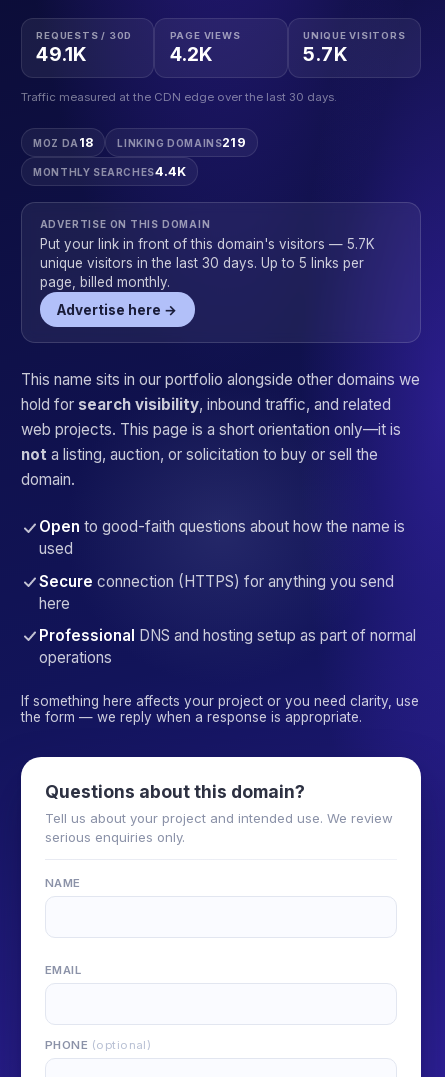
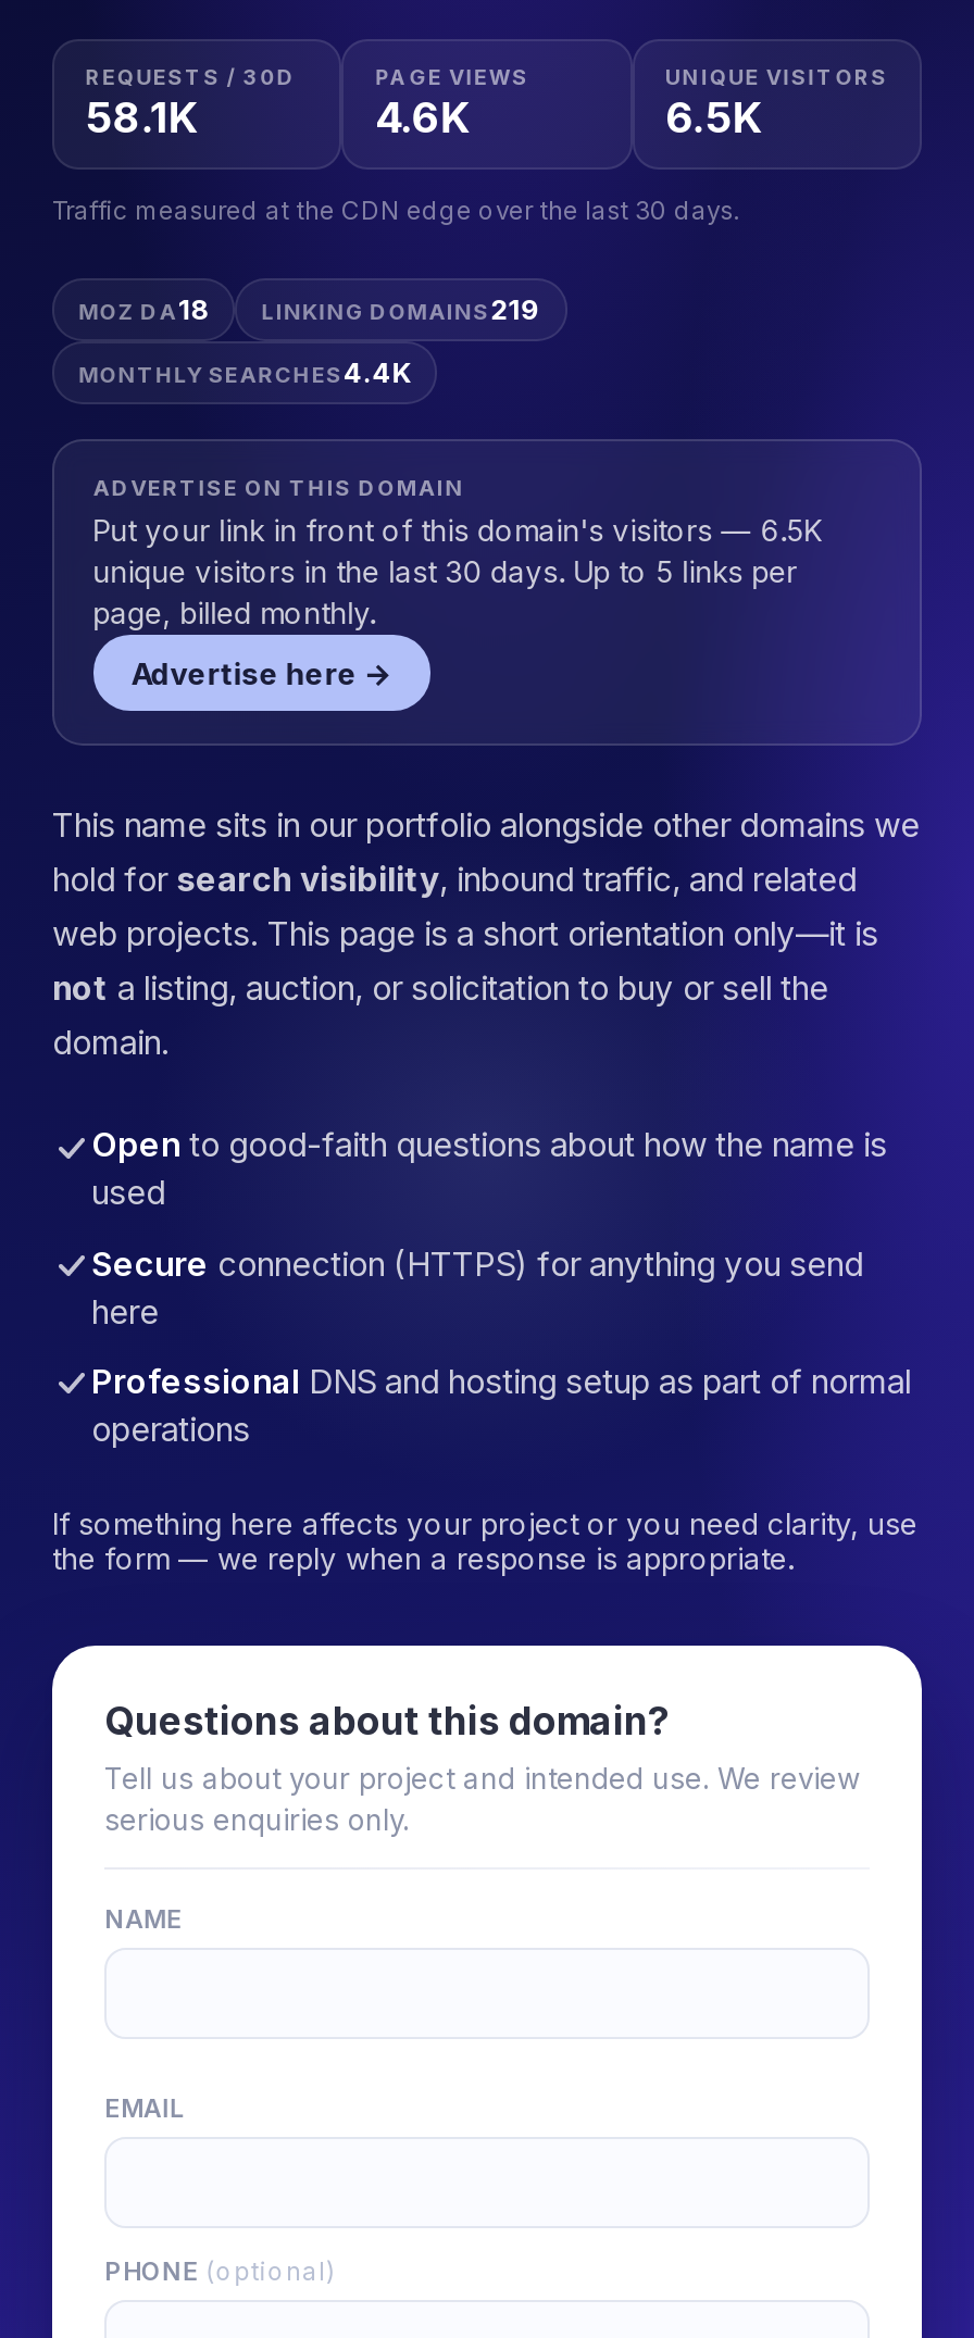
- 49.1K
+ 58.1K

- 4.2K
+ 4.6K

- 5.7K
+ 6.5K

- Put your link in front of this domain's visitors — 5.7K
+ Put your link in front of this domain's visitors — 6.5K
